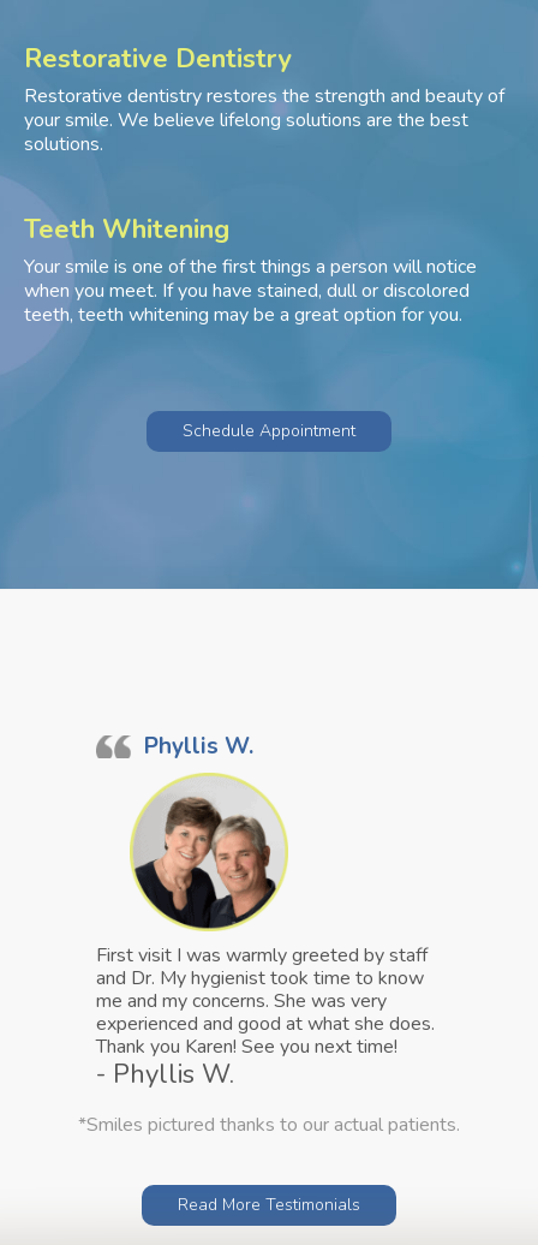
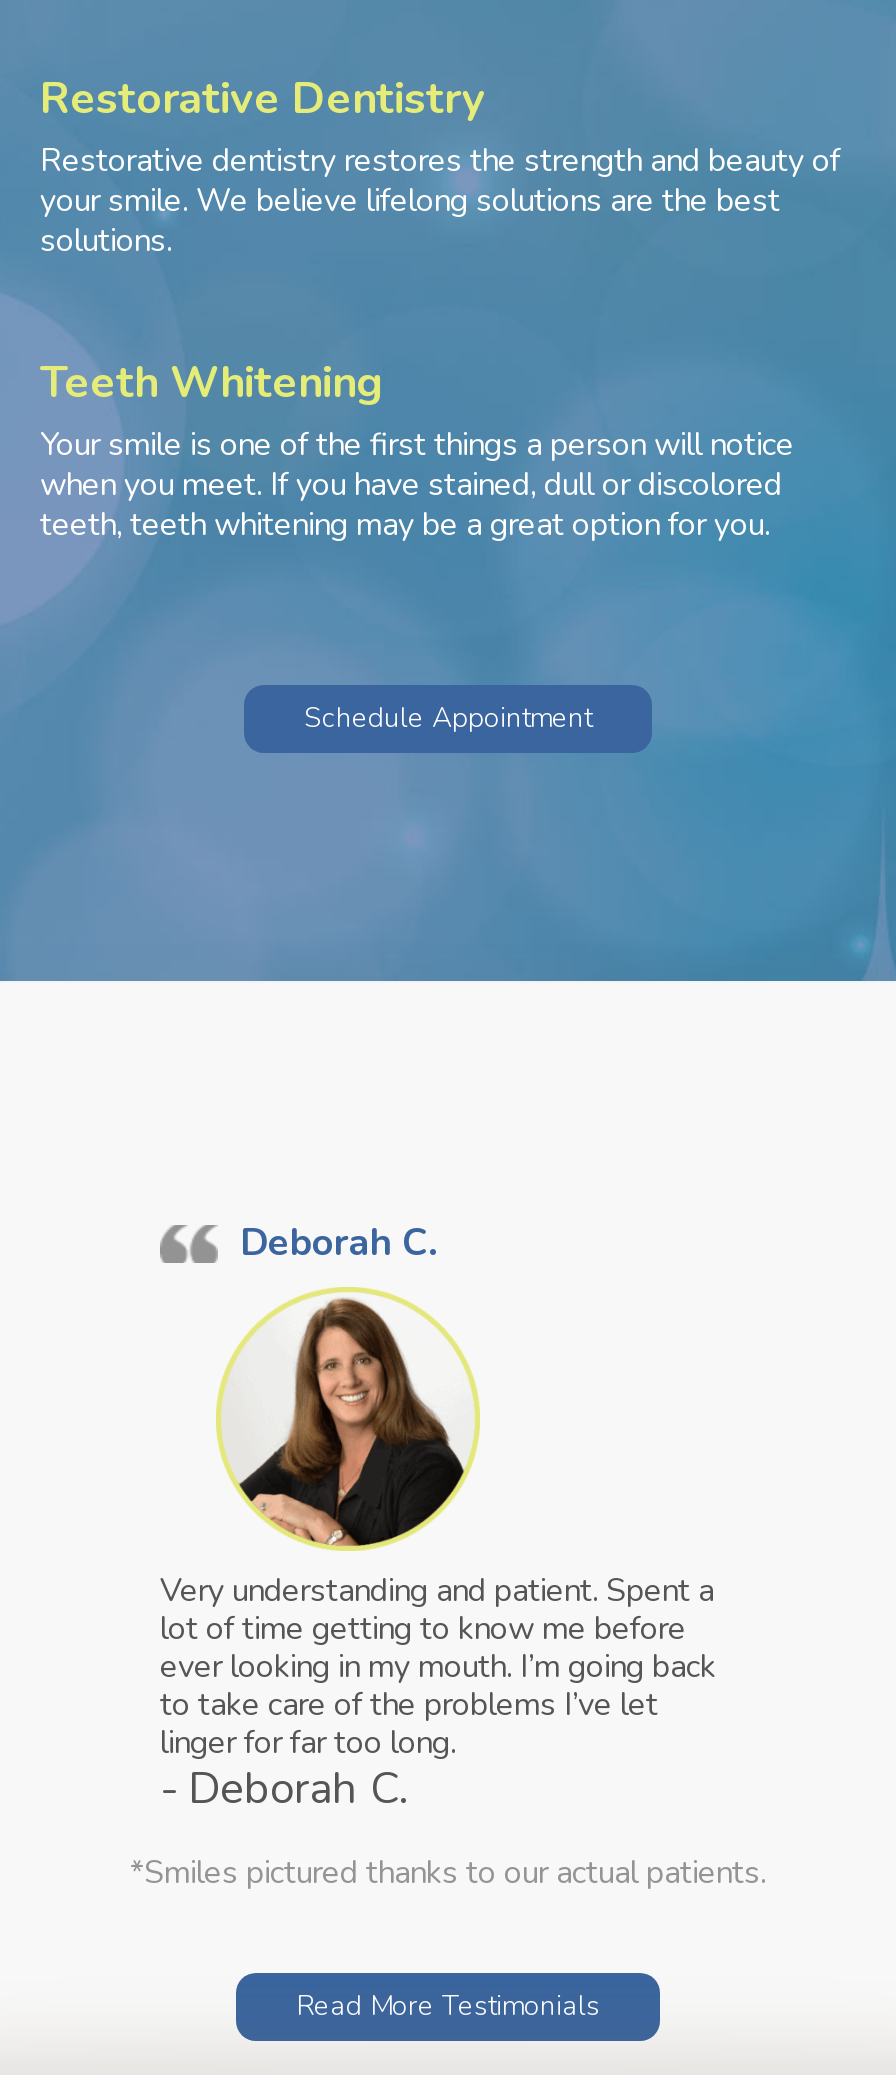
- Phyllis W.
+ Deborah C.

- [image]
- First visit I was warmly greeted by staff
- and Dr. My hygienist took time to know
- me and my concerns. She was very
- experienced and good at what she does.
- Thank you Karen! See you next time!
- - Phyllis W.
+ [image]
+ Very understanding and patient. Spent a
+ lot of time getting to know me before
+ ever looking in my mouth. I’m going back
+ to take care of the problems I’ve let
+ linger for far too long.
+ - Deborah C.
